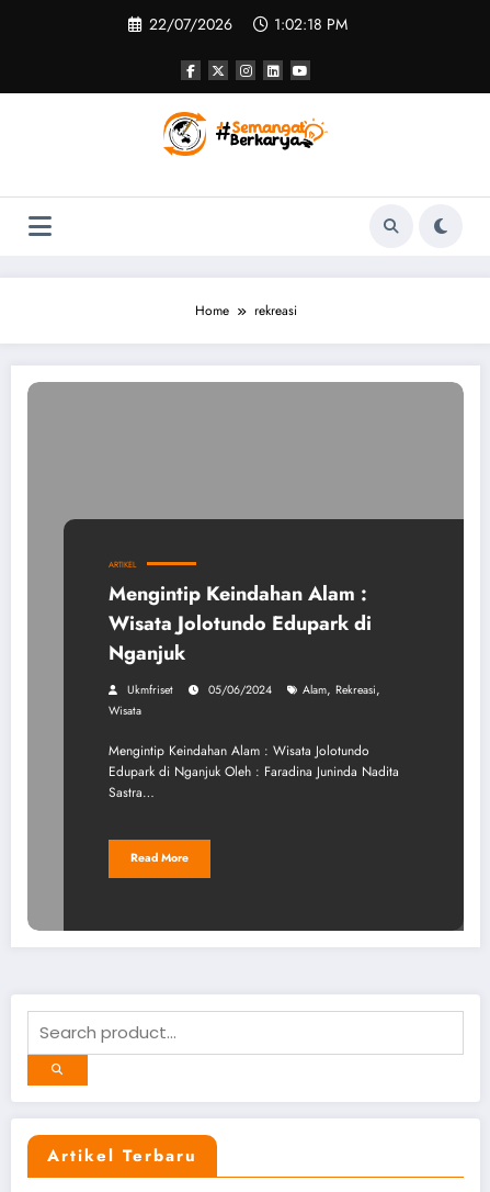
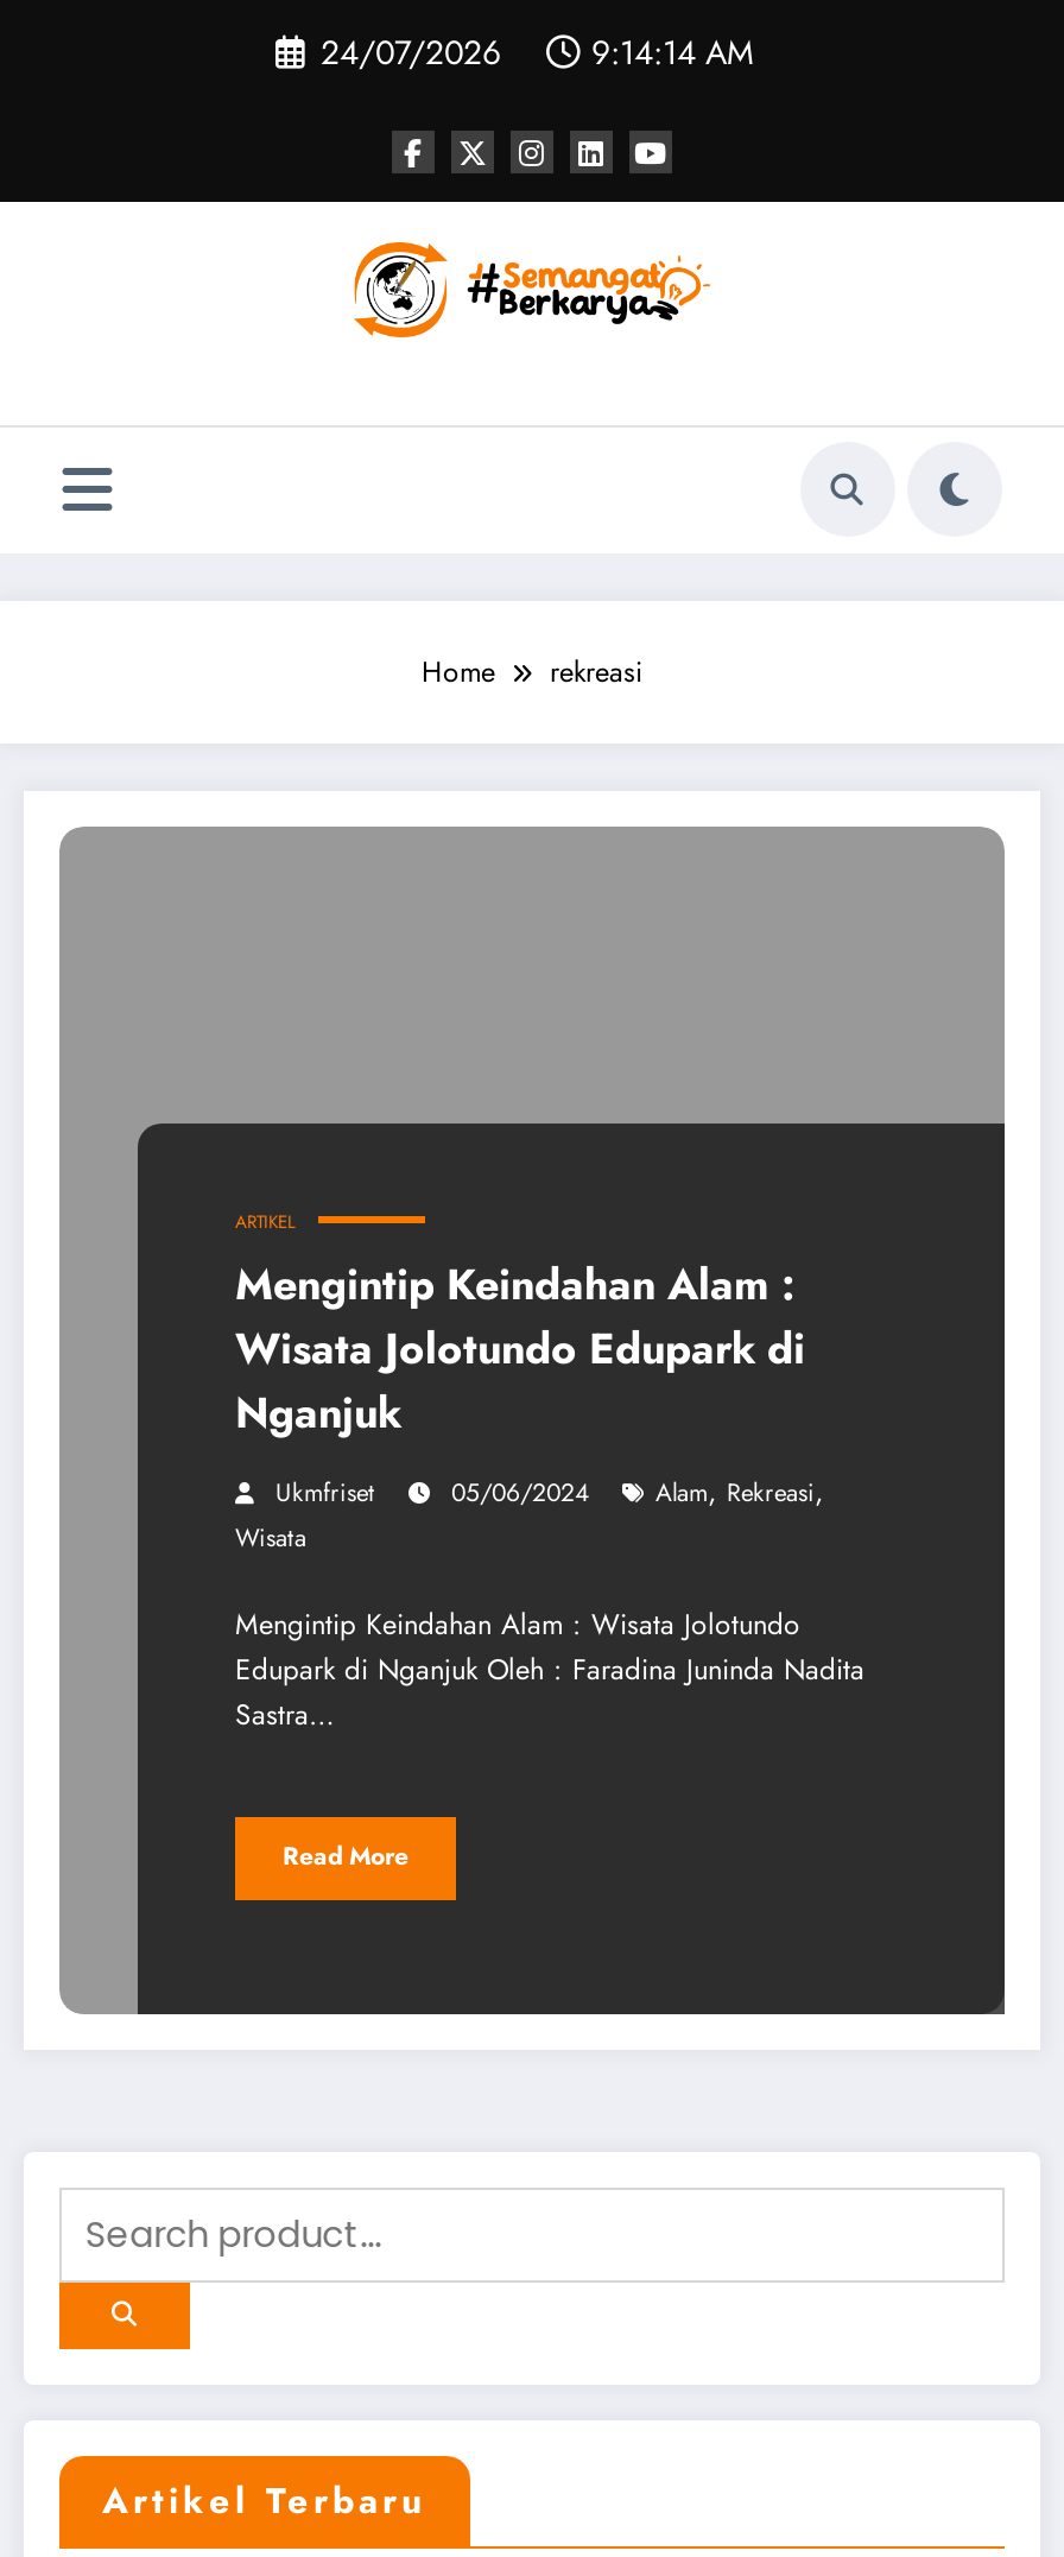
- 22/07/2026
- 1:02:18 PM
+ 24/07/2026
+ 9:14:14 AM
